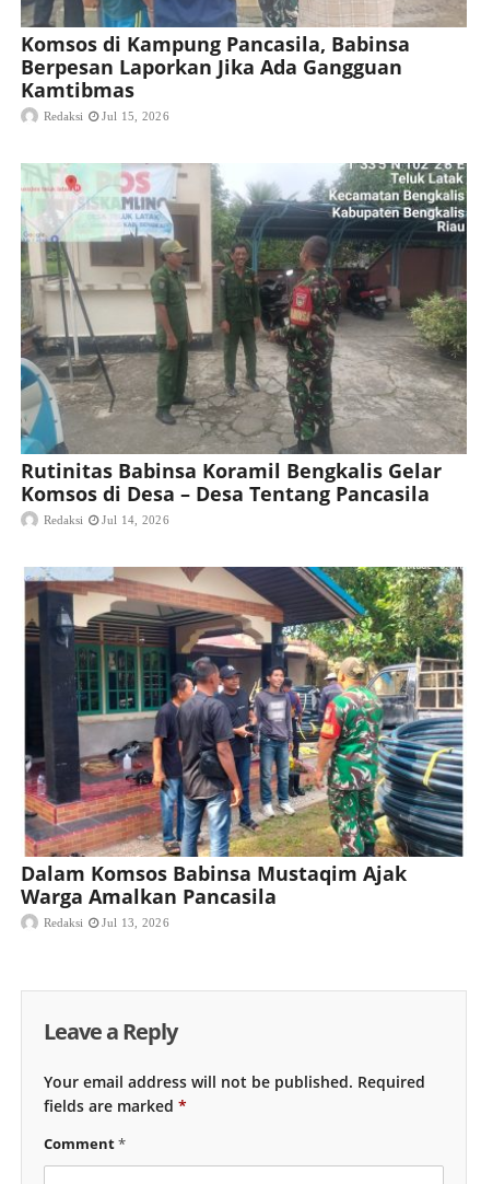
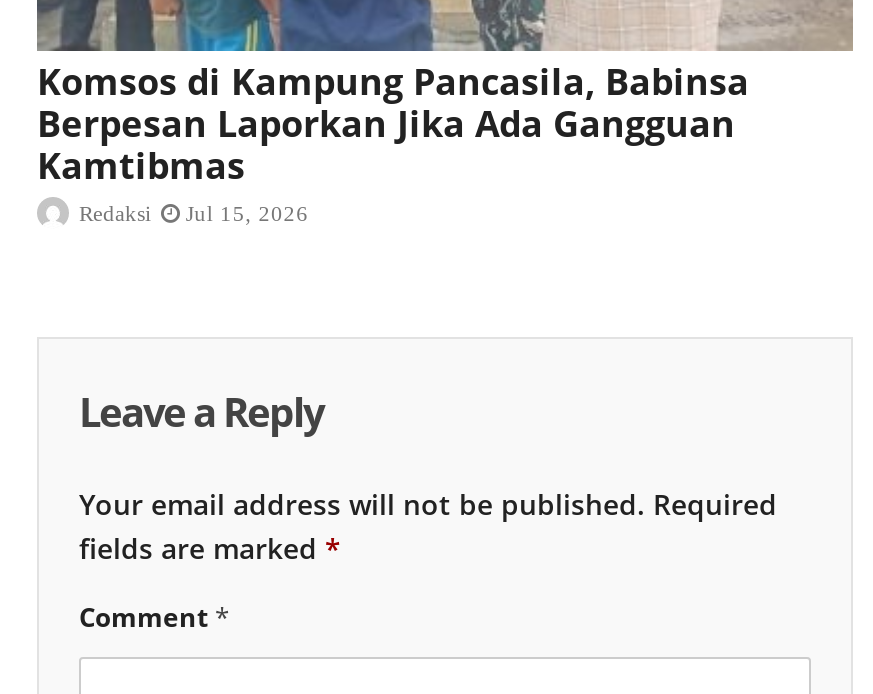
- [image]
- Rutinitas Babinsa Koramil Bengkalis Gelar
- Komsos di Desa – Desa Tentang Pancasila
- Redaksi
- Jul 14, 2026

- [image]
- Dalam Komsos Babinsa Mustaqim Ajak
- Warga Amalkan Pancasila
- Redaksi
- Jul 13, 2026
